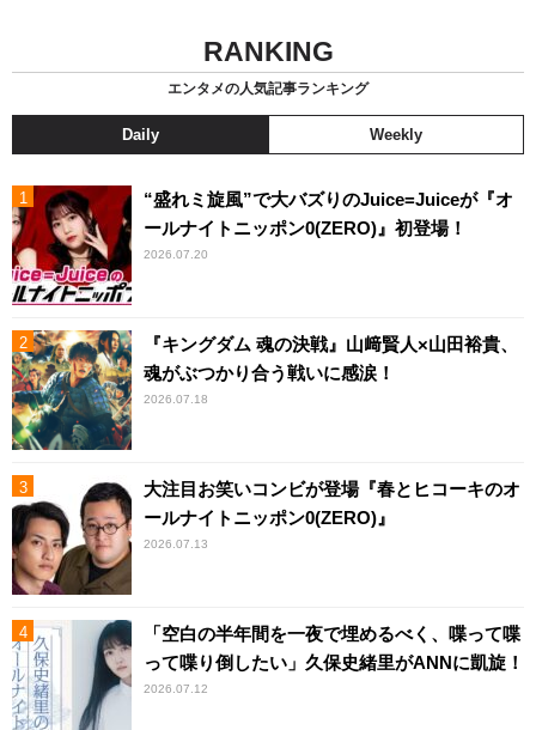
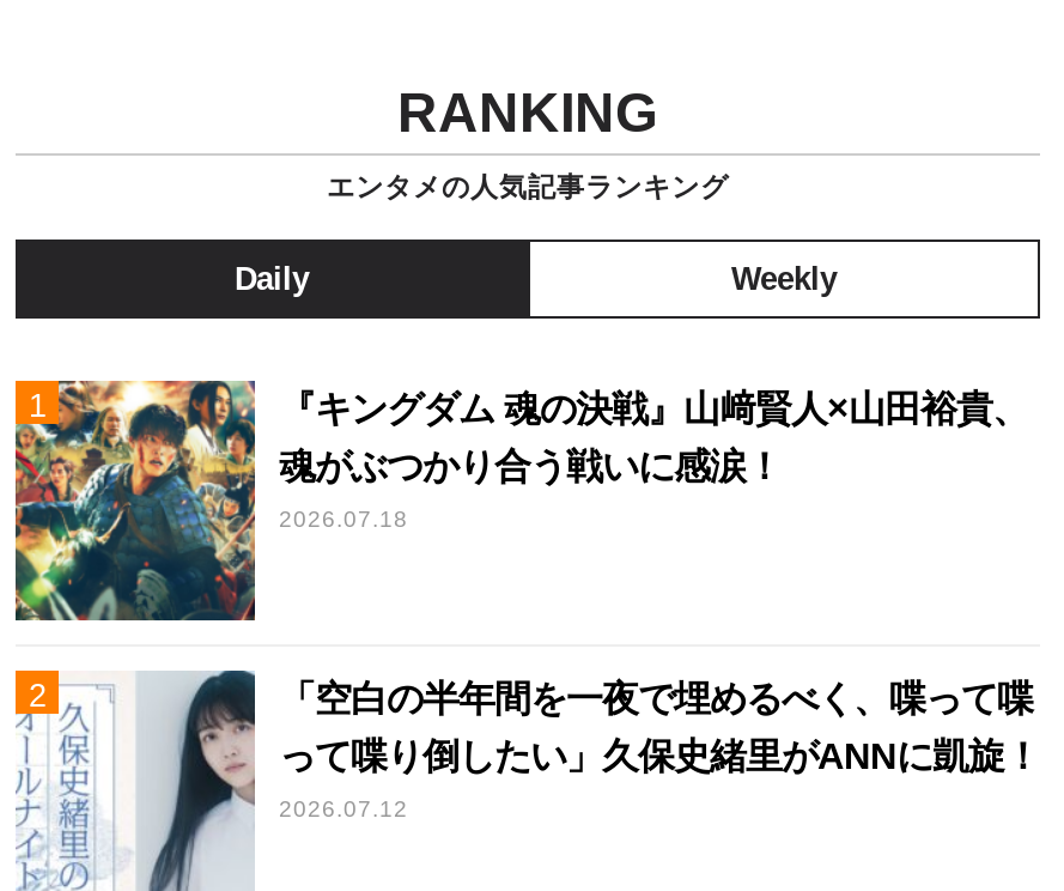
- [image]
- “盛れミ旋風”で大バズりのJuice=Juiceが『オ
- ールナイトニッポン0(ZERO)』初登場！
- 2026.07.20

- [image]
- 大注目お笑いコンビが登場『春とヒコーキのオ
- ールナイトニッポン0(ZERO)』
- 2026.07.13
